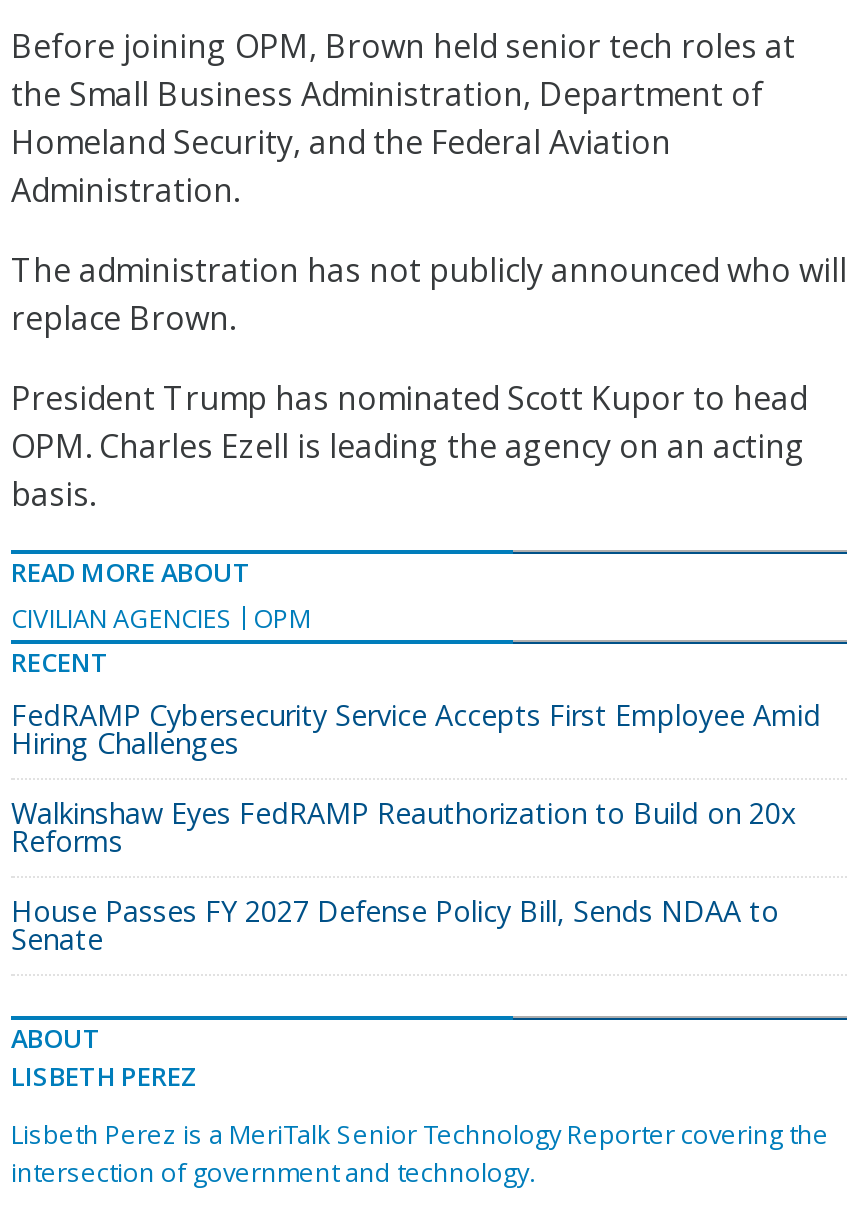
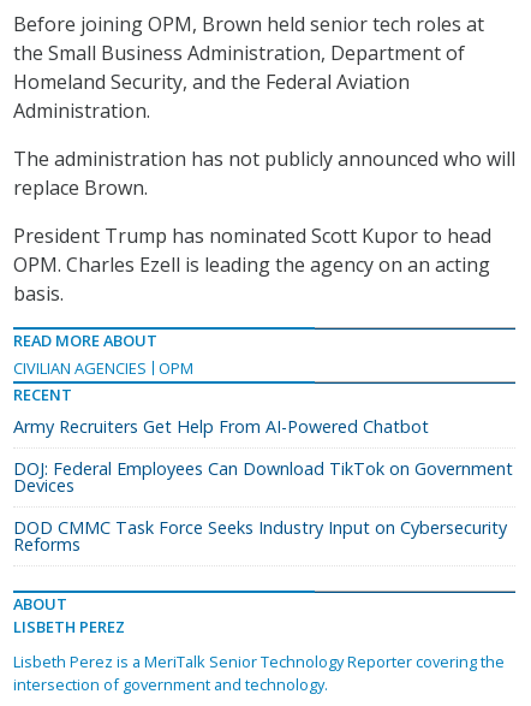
- FedRAMP Cybersecurity Service Accepts First Employee Amid
- Hiring Challenges
- Walkinshaw Eyes FedRAMP Reauthorization to Build on 20x
+ Army Recruiters Get Help From AI-Powered Chatbot
+ DOJ: Federal Employees Can Download TikTok on Government
+ Devices
+ DOD CMMC Task Force Seeks Industry Input on Cybersecurity

moved down: Reforms

- House Passes FY 2027 Defense Policy Bill, Sends NDAA to
- Senate
